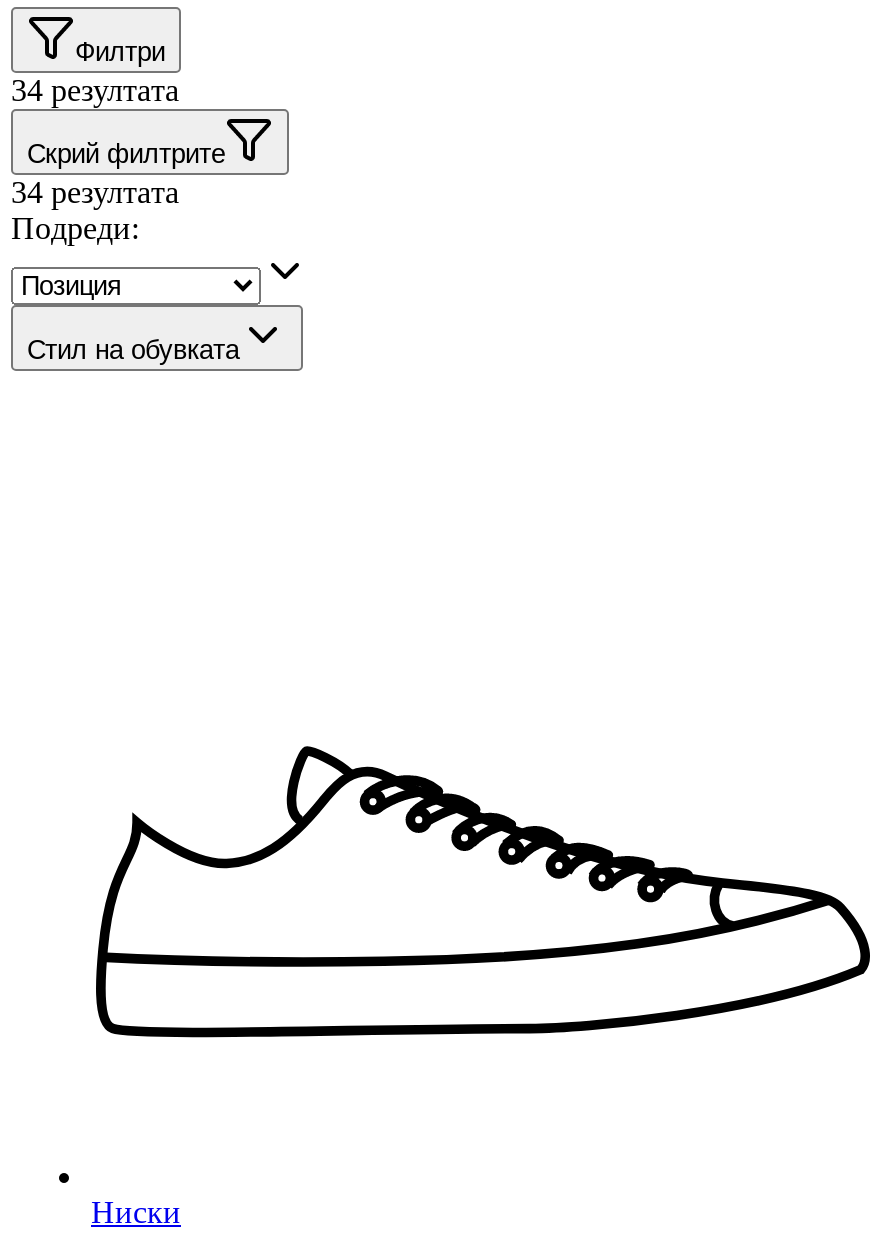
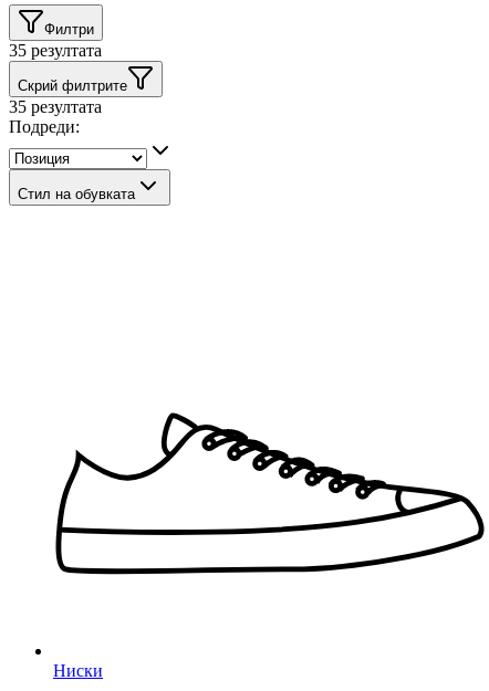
- 34 резултата
+ 35 резултата

- 34 резултата
+ 35 резултата
